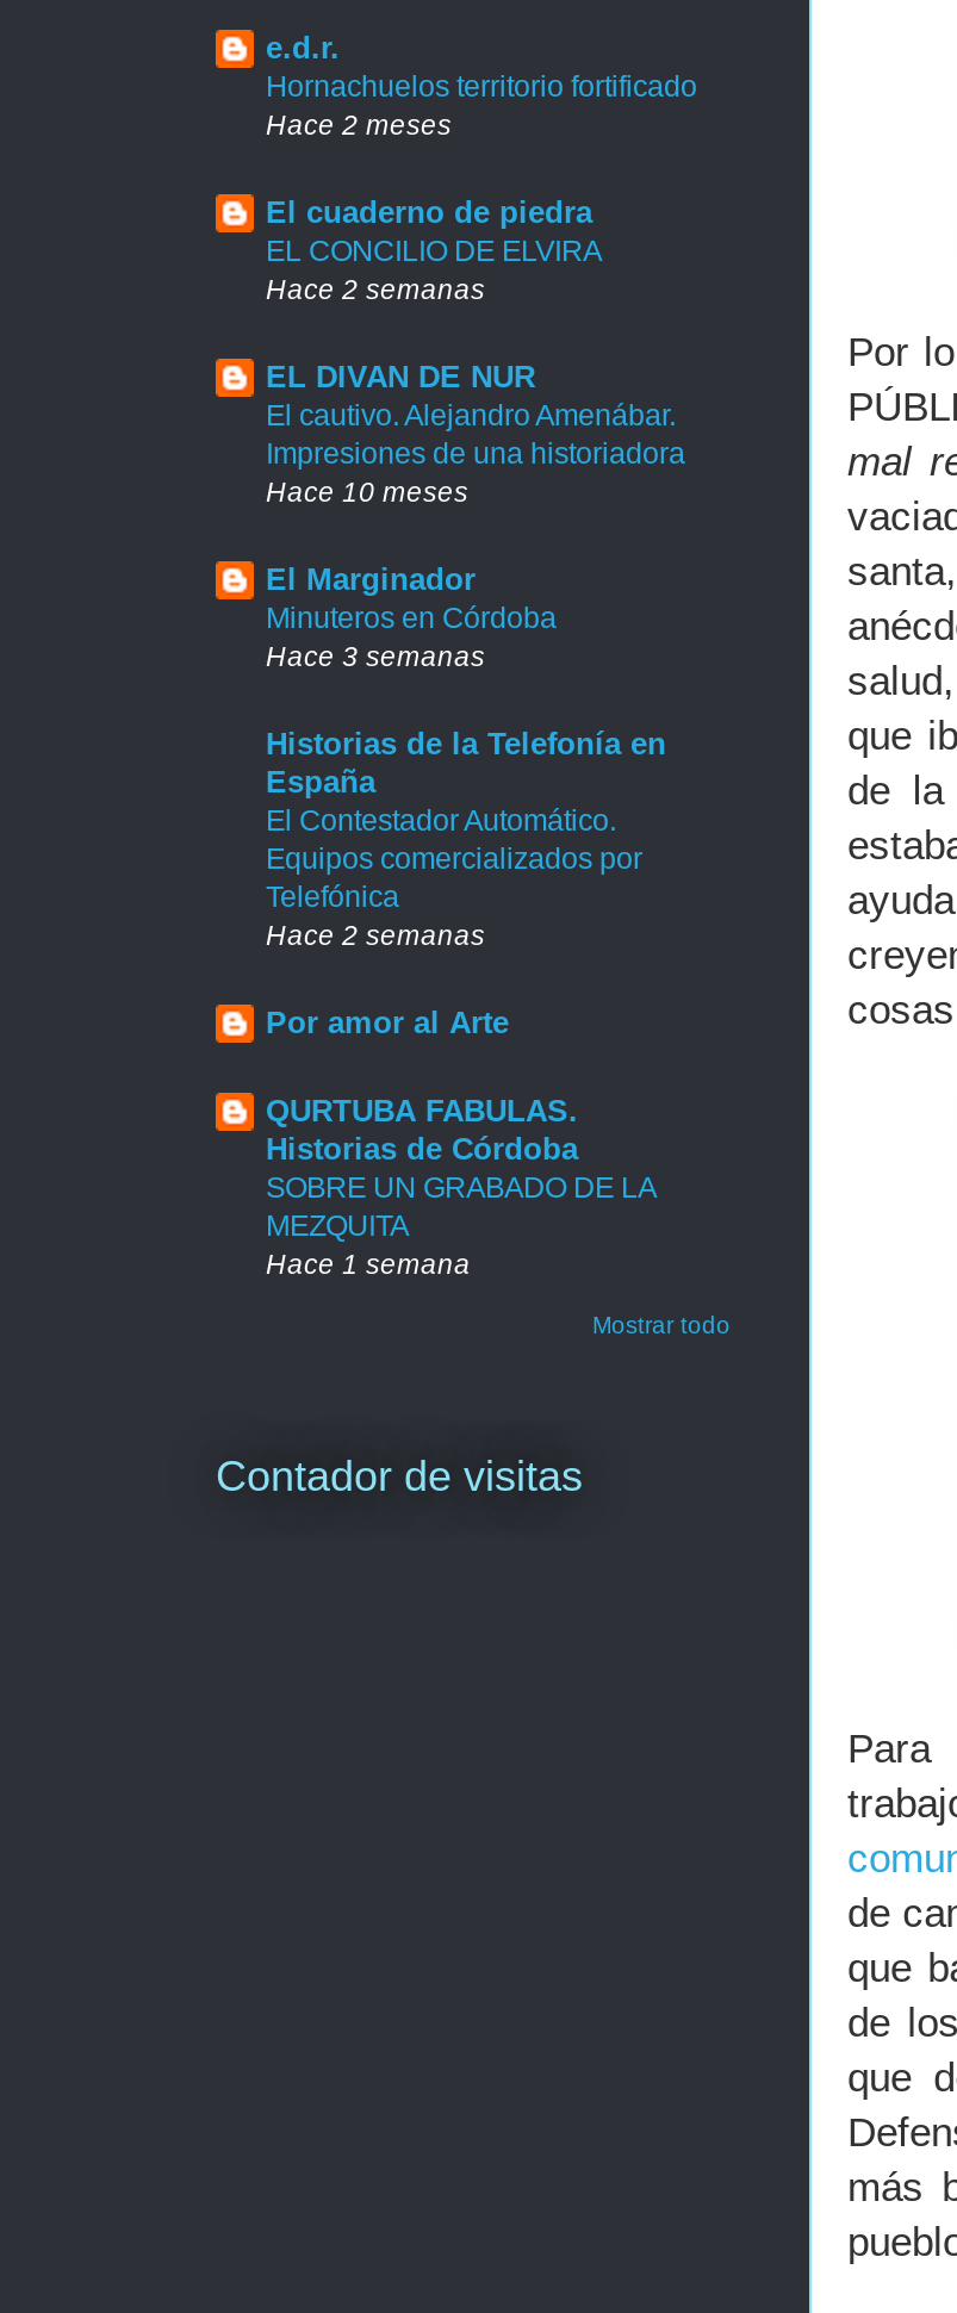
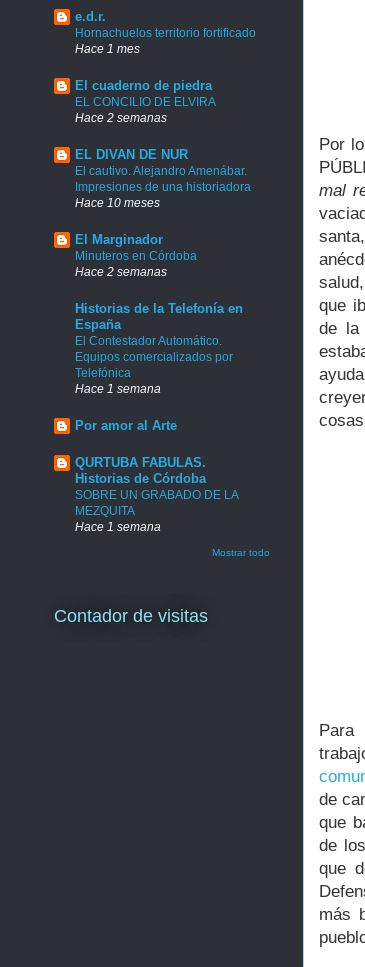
- Hace 2 meses
+ Hace 1 mes

- Hace 3 semanas
+ Hace 2 semanas

- Hace 2 semanas
+ Hace 1 semana
